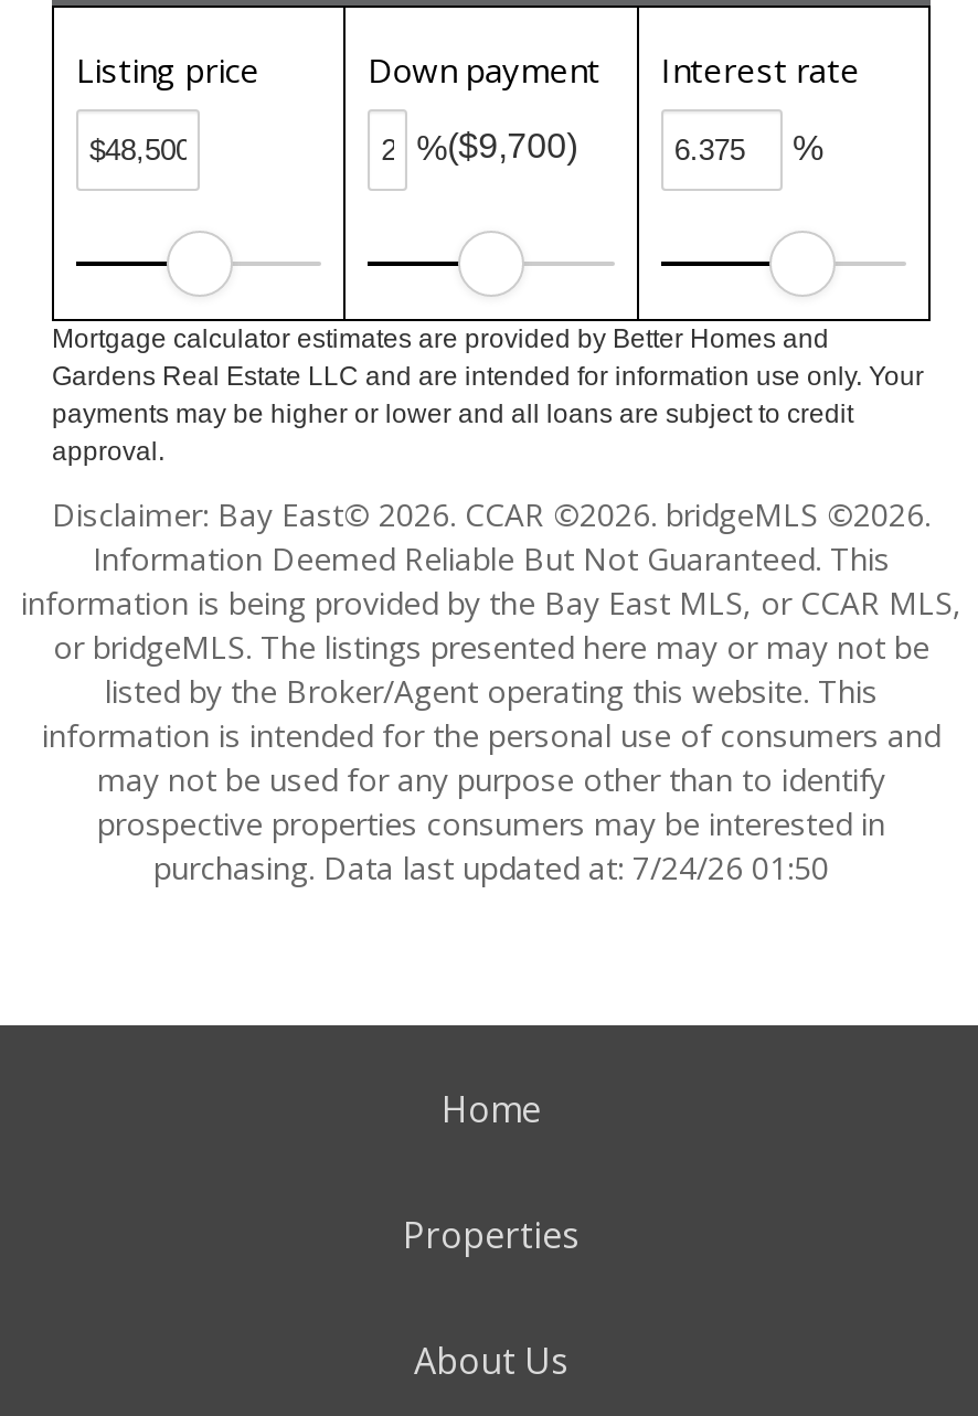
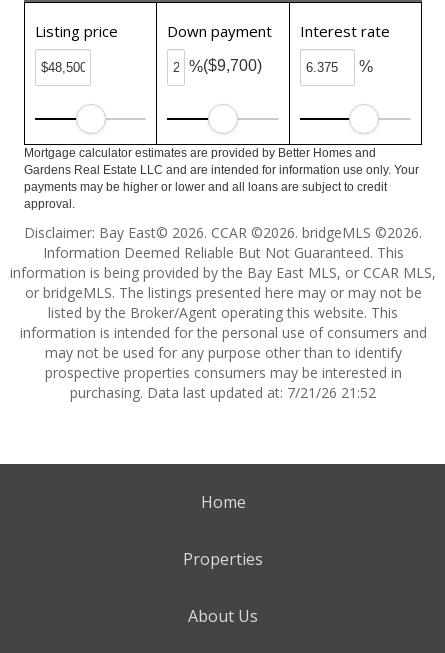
- purchasing. Data last updated at: 7/24/26 01:50
+ purchasing. Data last updated at: 7/21/26 21:52
